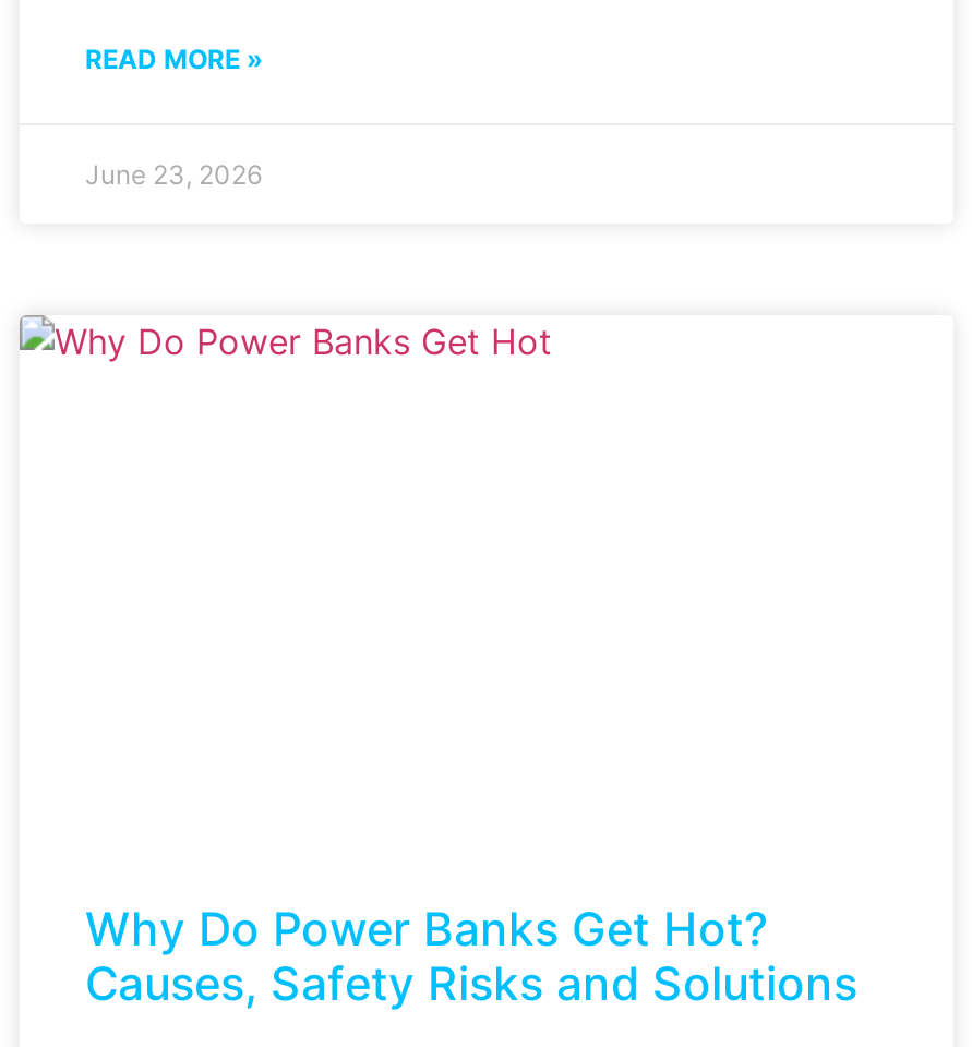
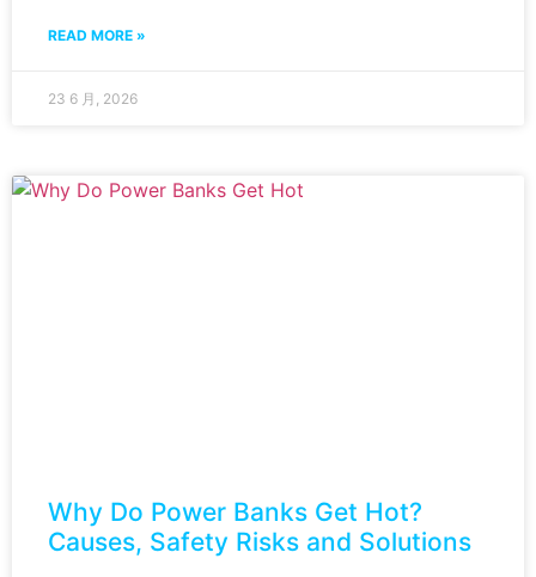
- June 23, 2026
+ 23 6 月, 2026
